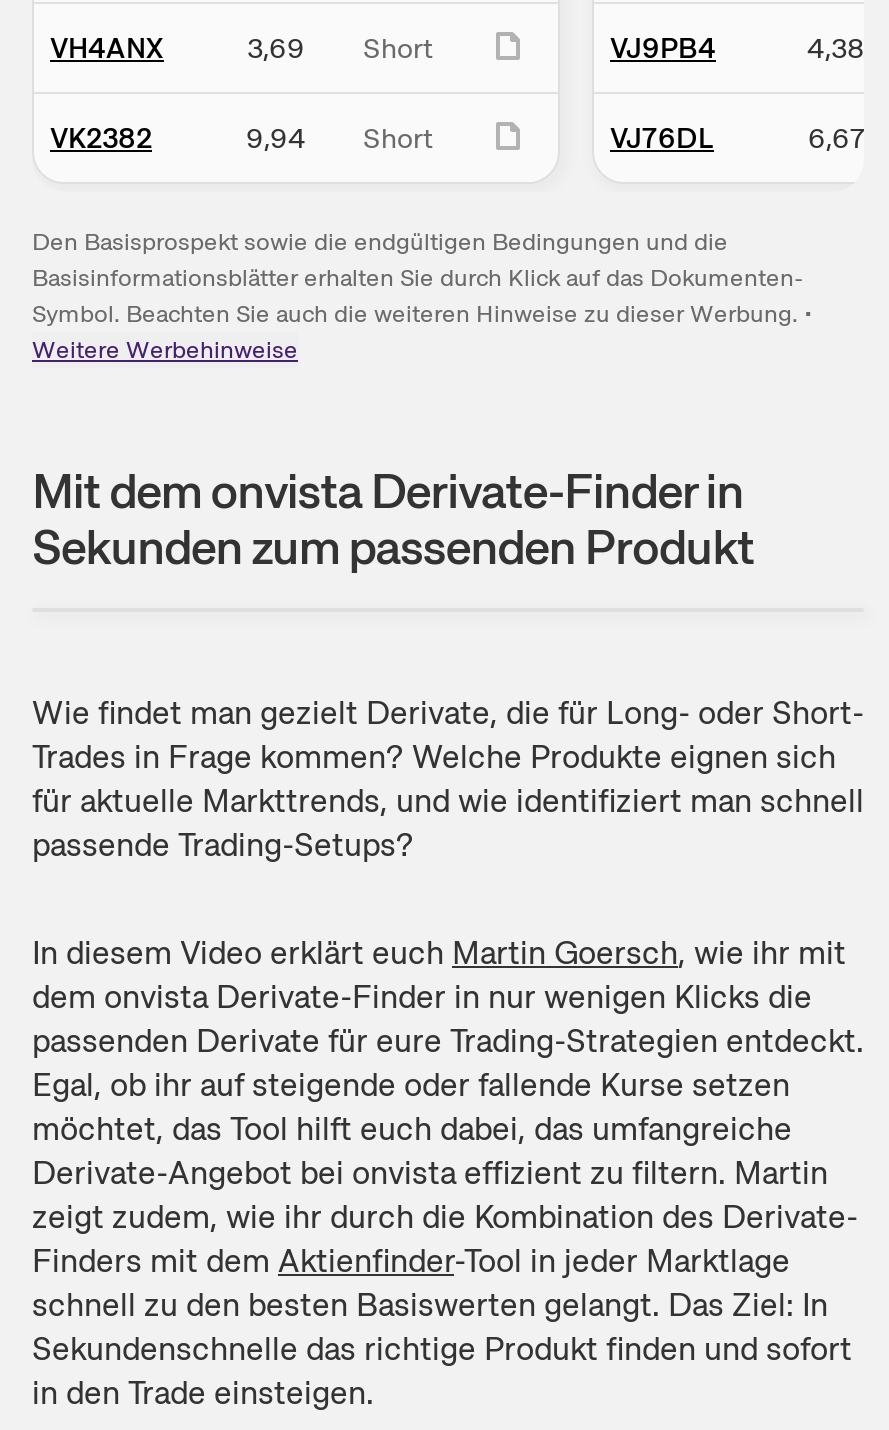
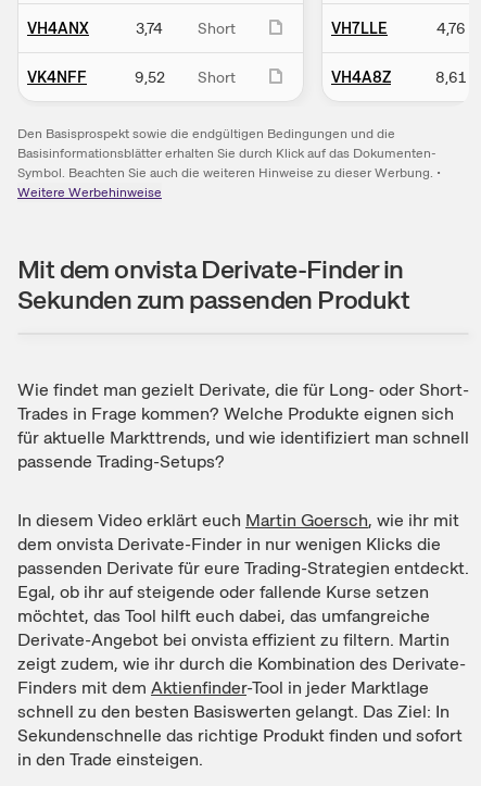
- 3,69 Short
+ 3,74 Short

- VJ9PB4
- 4,38
+ VH7LLE
+ 4,76

- VK2382
- 9,94
+ VK4NFF
+ 9,52

- VJ76DL
- 6,67
+ VH4A8Z
+ 8,61
